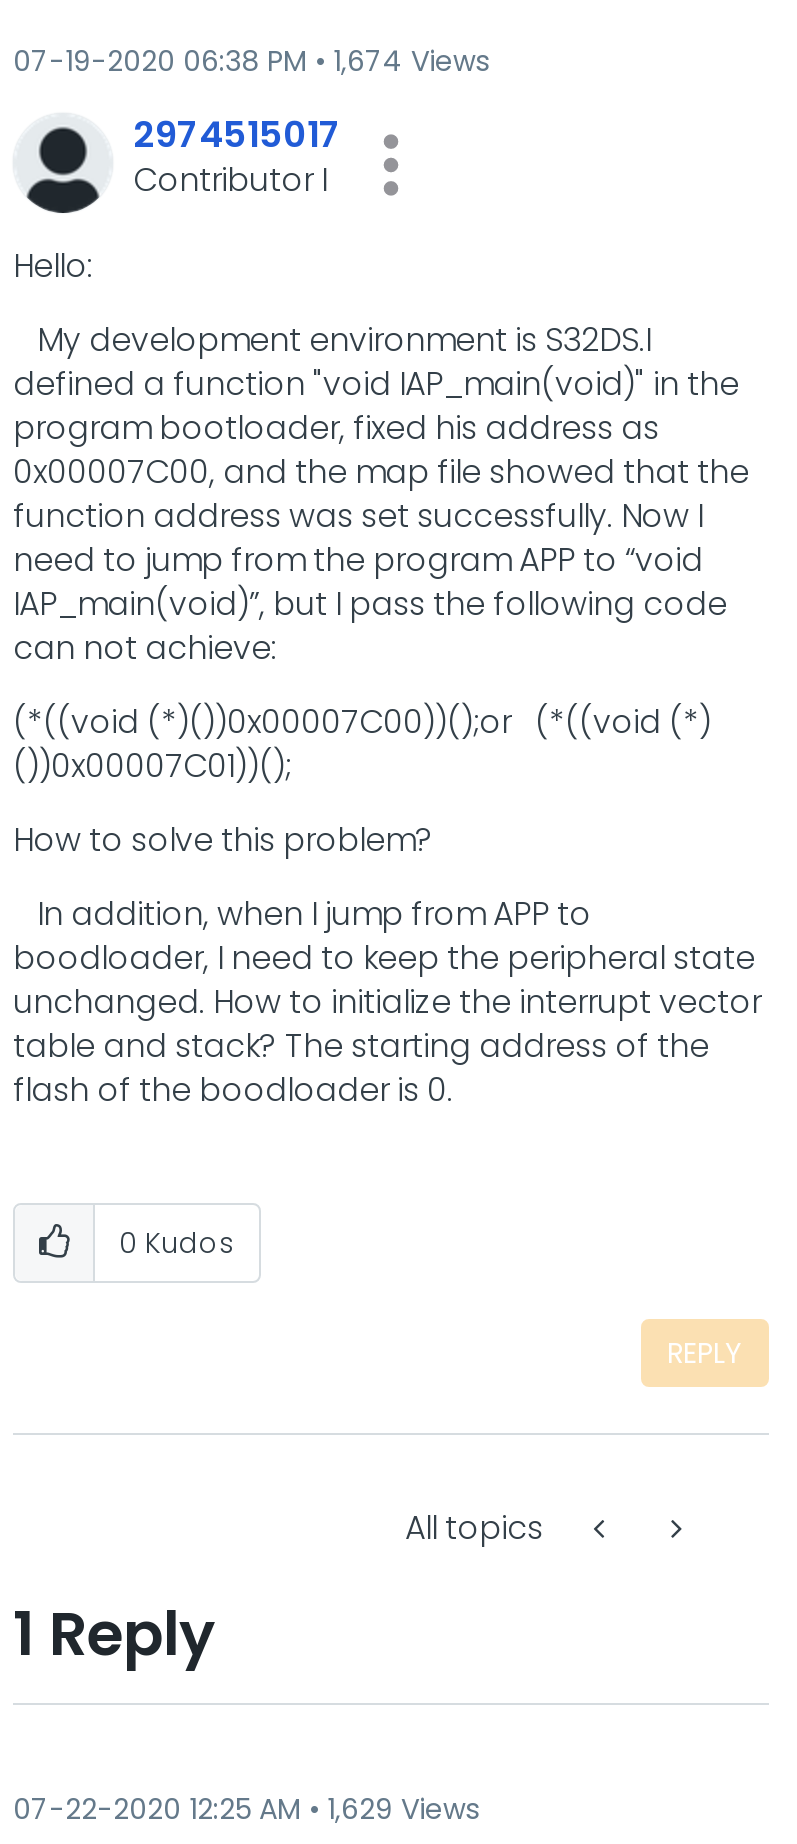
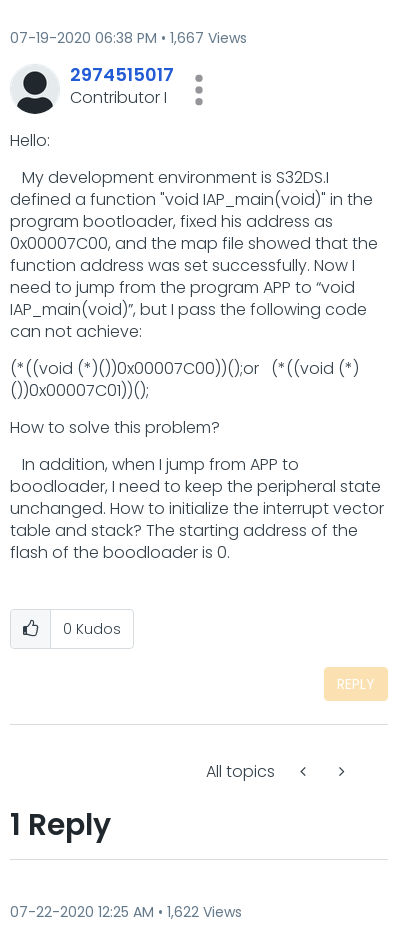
- 07-19-2020 06:38 PM 1,674 Views
+ 07-19-2020 06:38 PM 1,667 Views

- 07-22-2020 12:25 AM 1,629 Views
+ 07-22-2020 12:25 AM 1,622 Views
